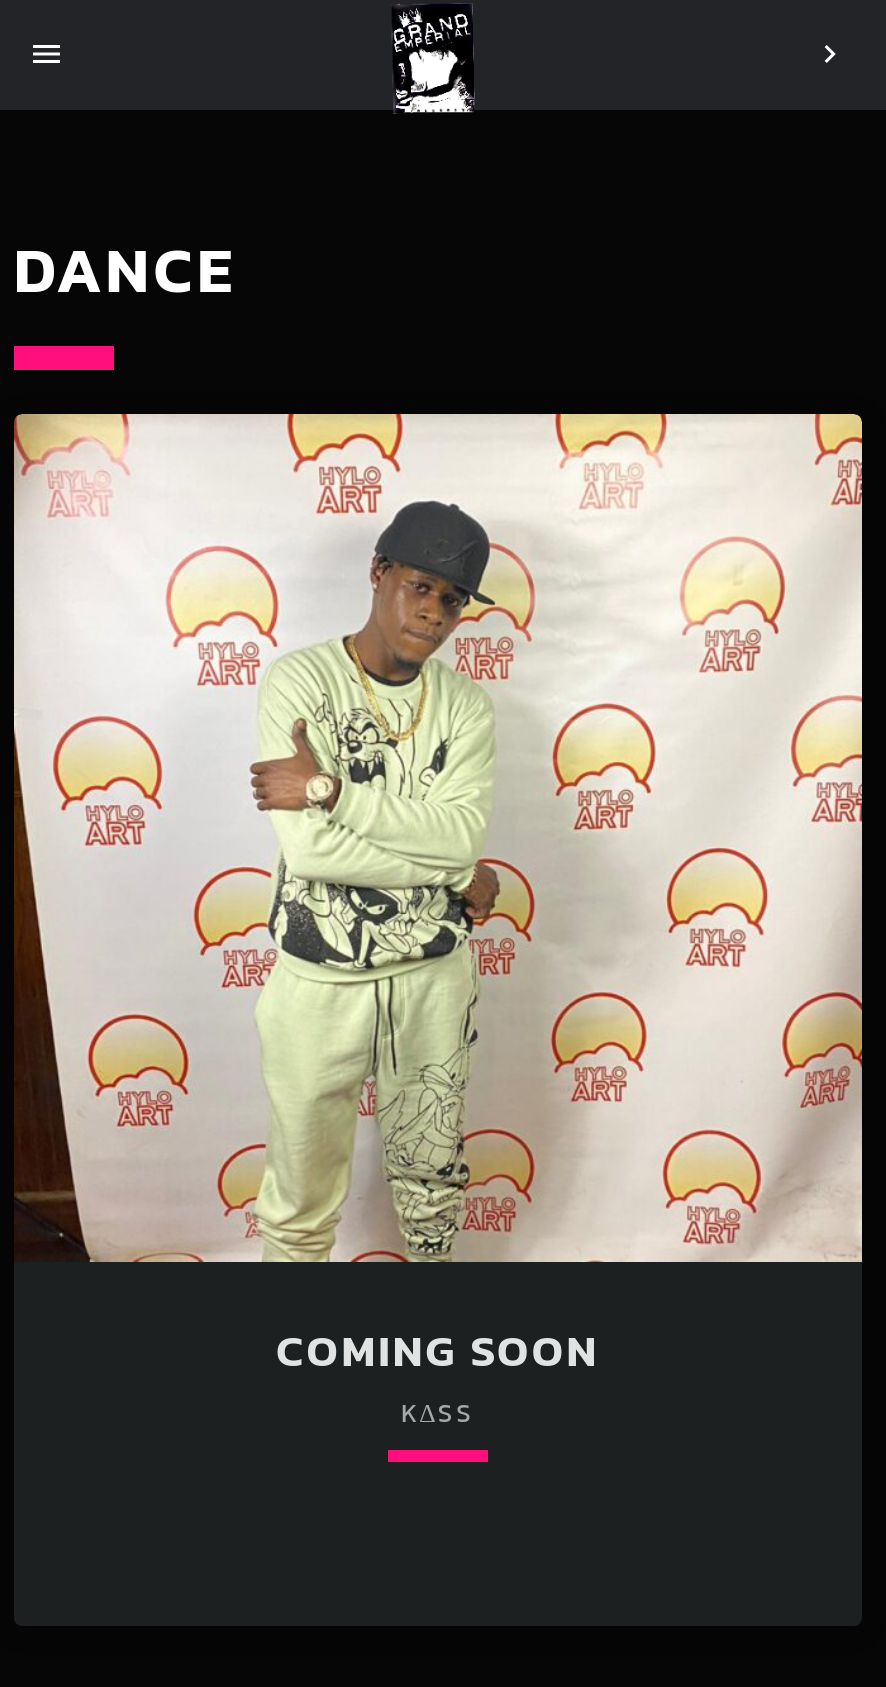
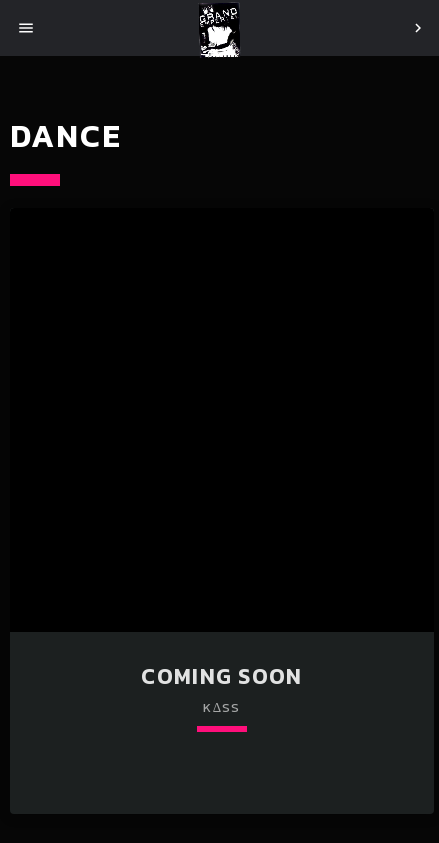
- [image]
